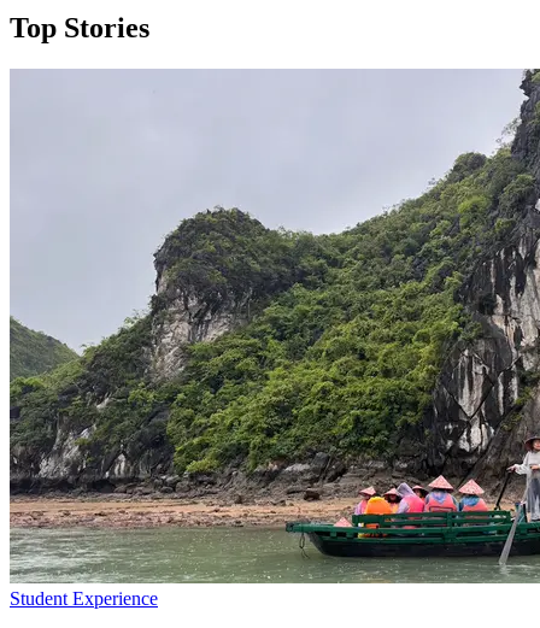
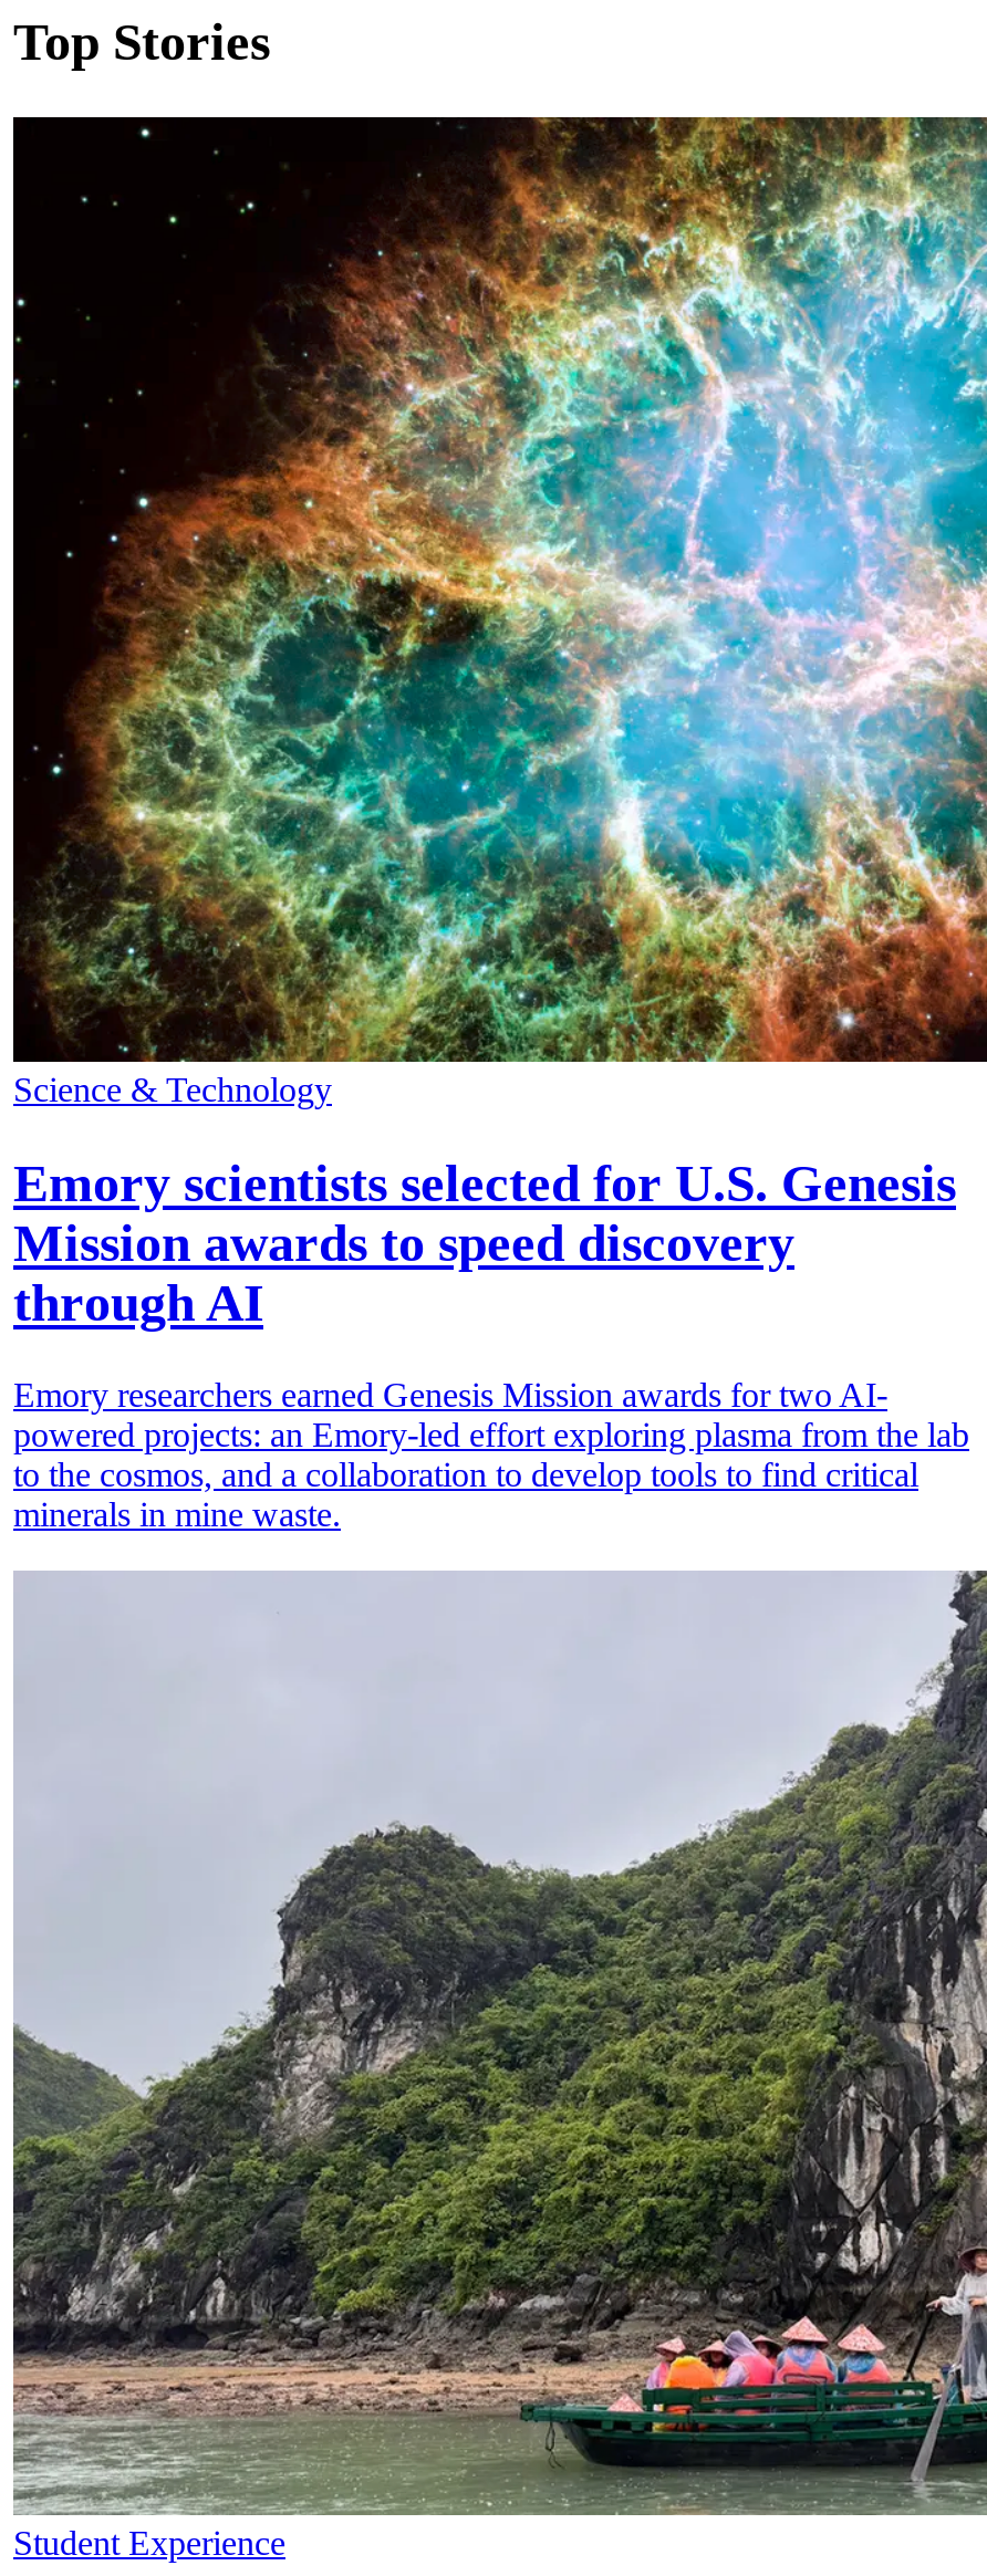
+ [image]
+ Science & Technology
+ Emory scientists selected for U.S. Genesis
+ Mission awards to speed discovery
+ through AI
+ Emory researchers earned Genesis Mission awards for two AI-
+ powered projects: an Emory-led effort exploring plasma from the lab
+ to the cosmos, and a collaboration to develop tools to find critical
+ minerals in mine waste.
